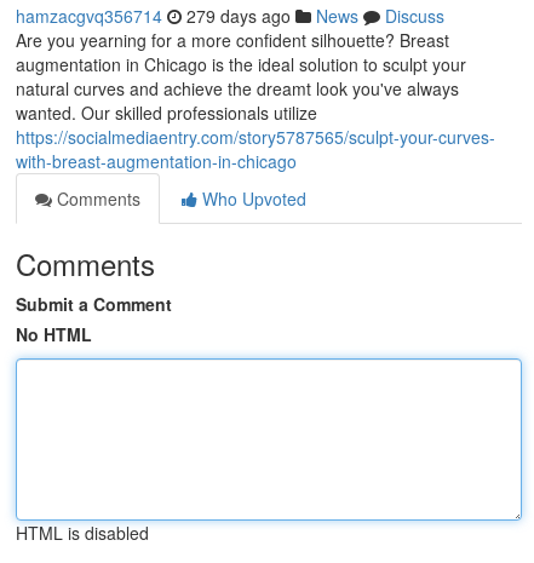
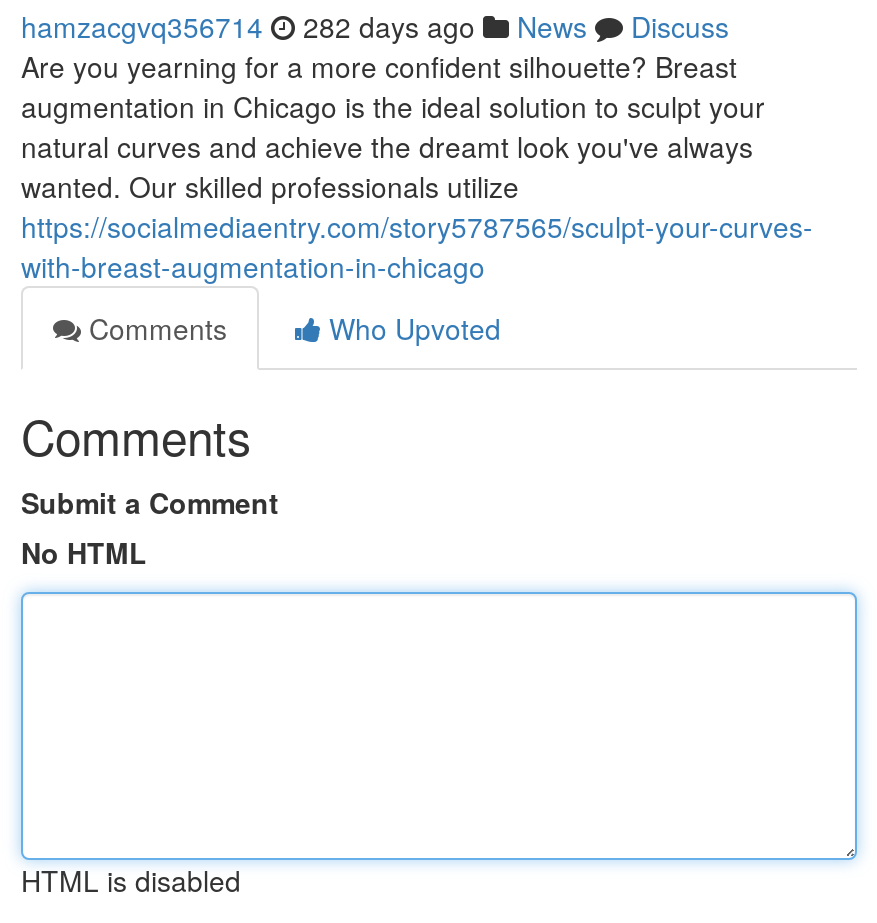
- hamzacgvq356714 279 days ago News Discuss
+ hamzacgvq356714 282 days ago News Discuss
